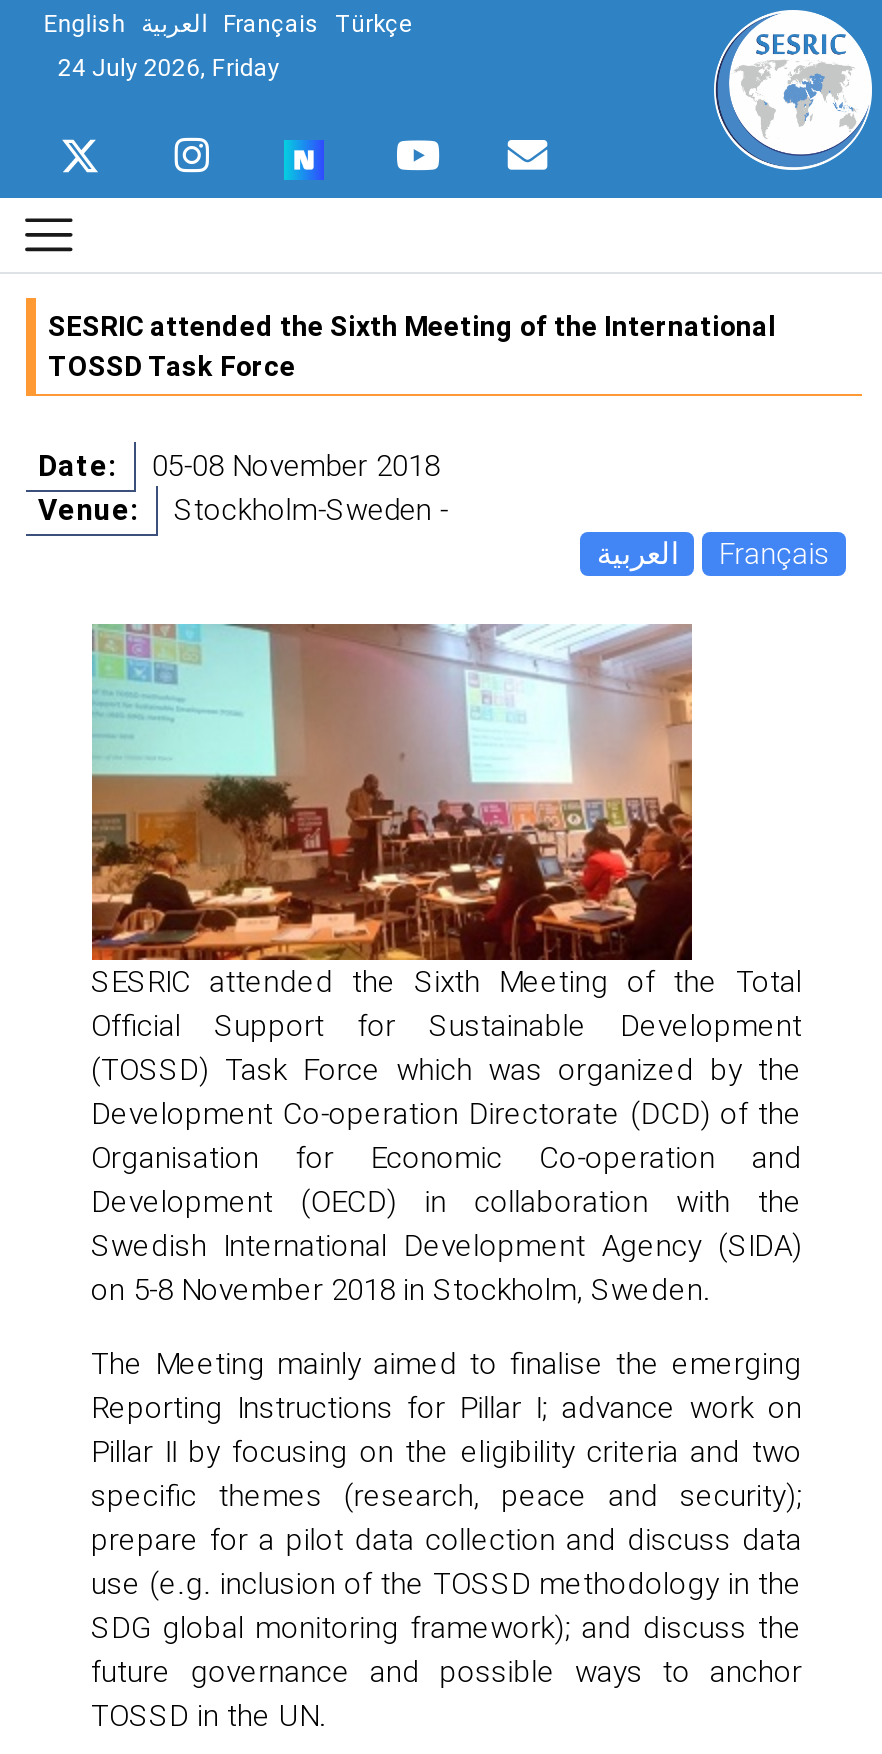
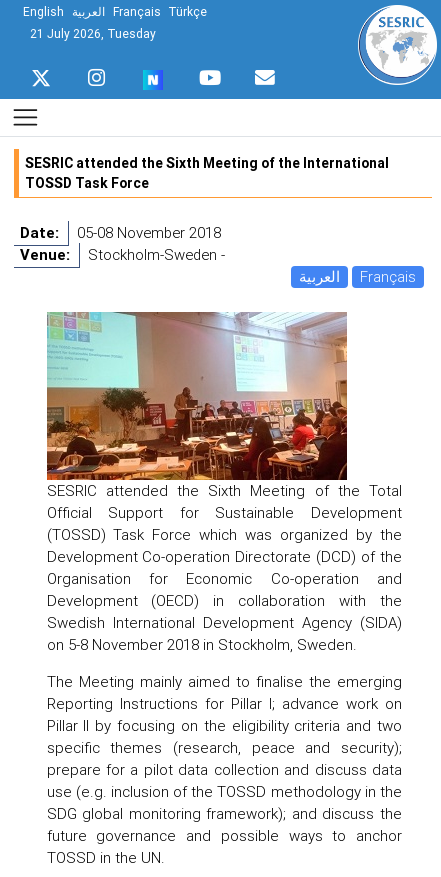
- 24 July 2026, Friday
+ 21 July 2026, Tuesday
